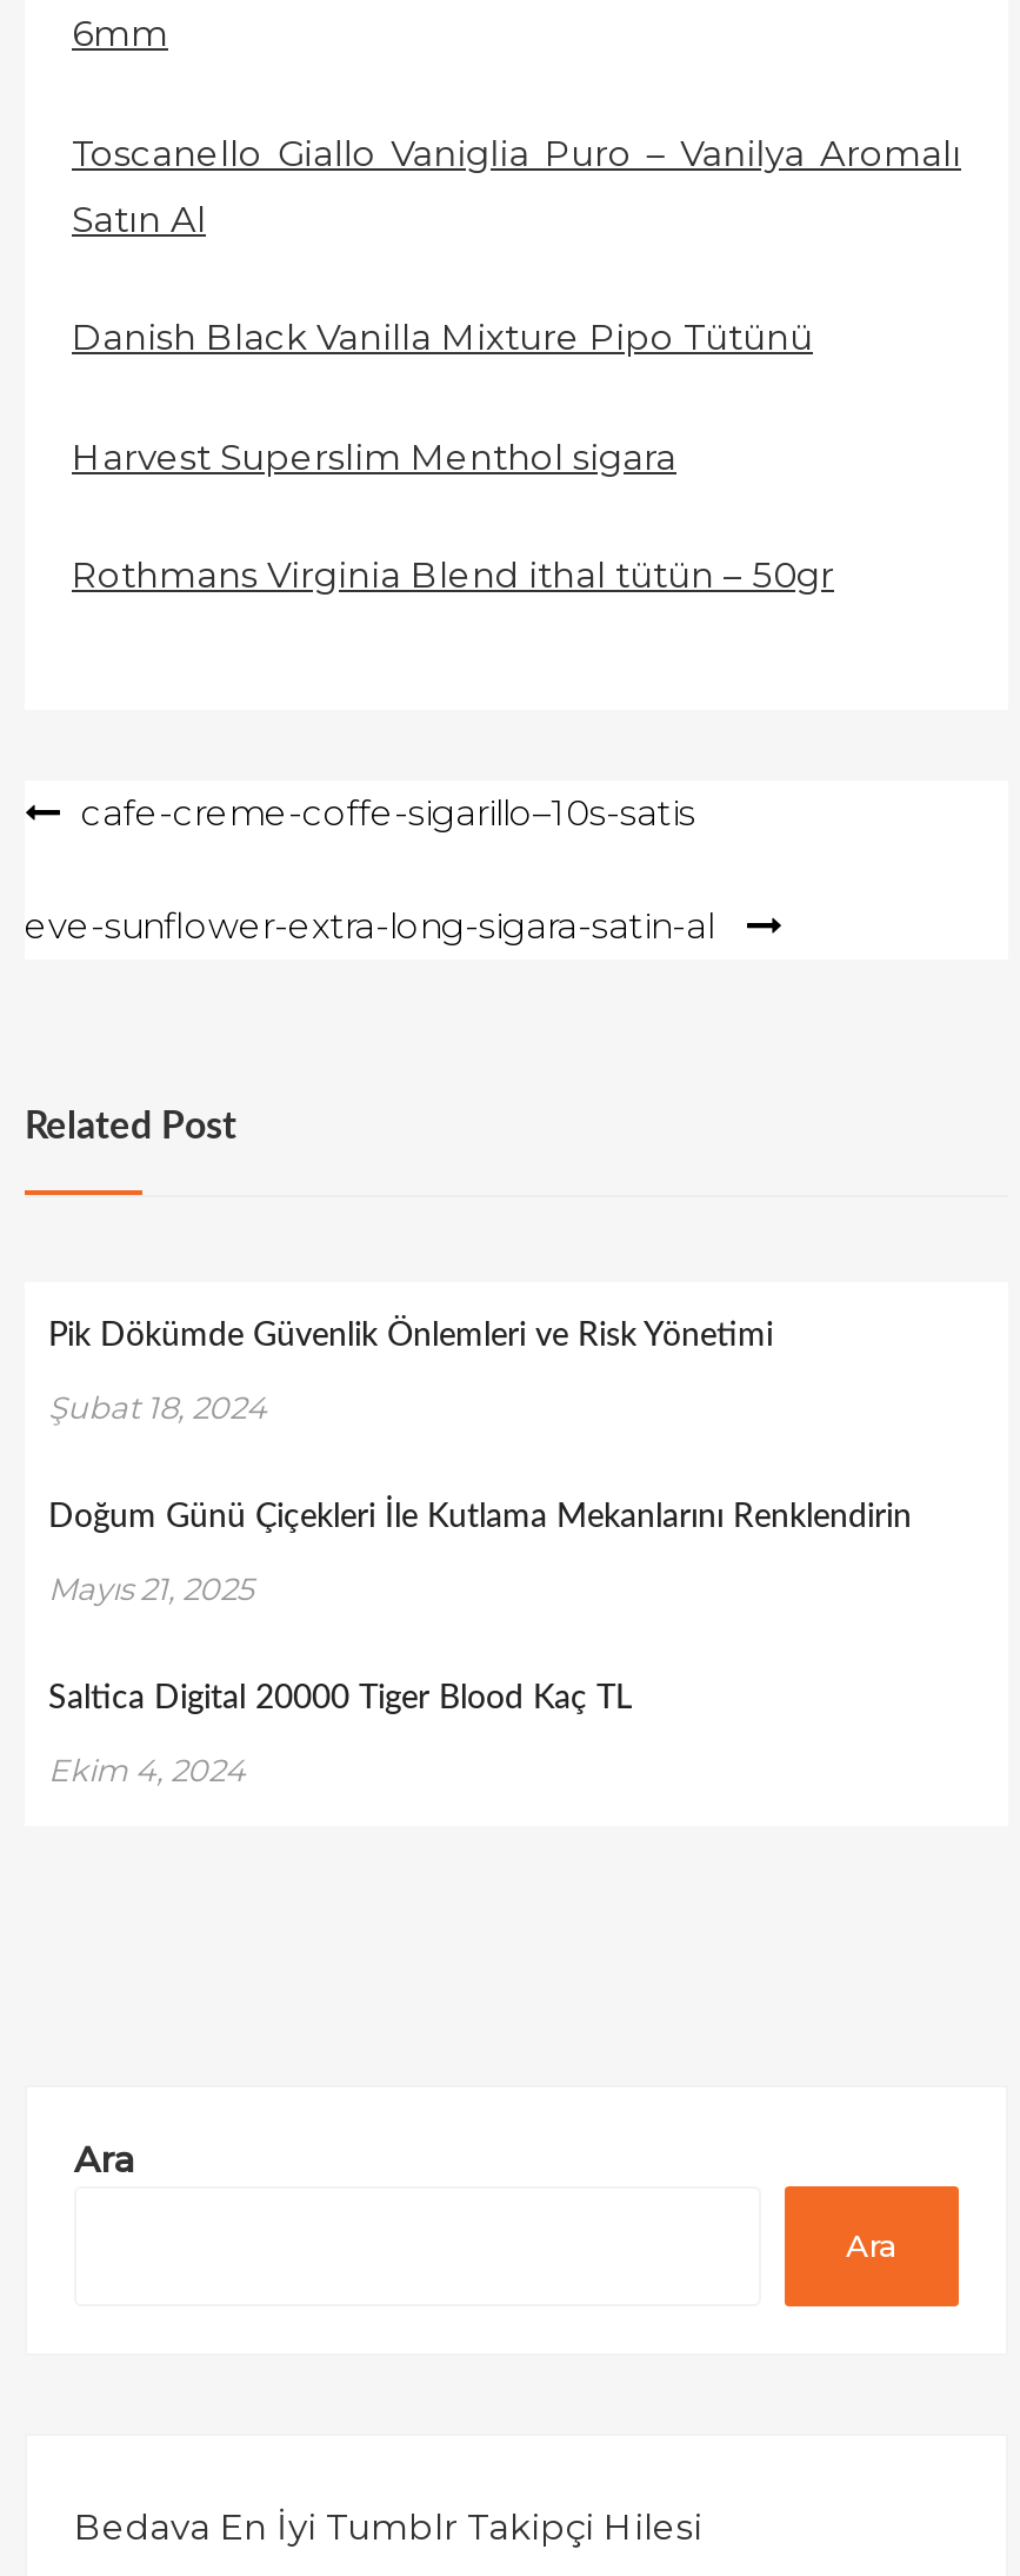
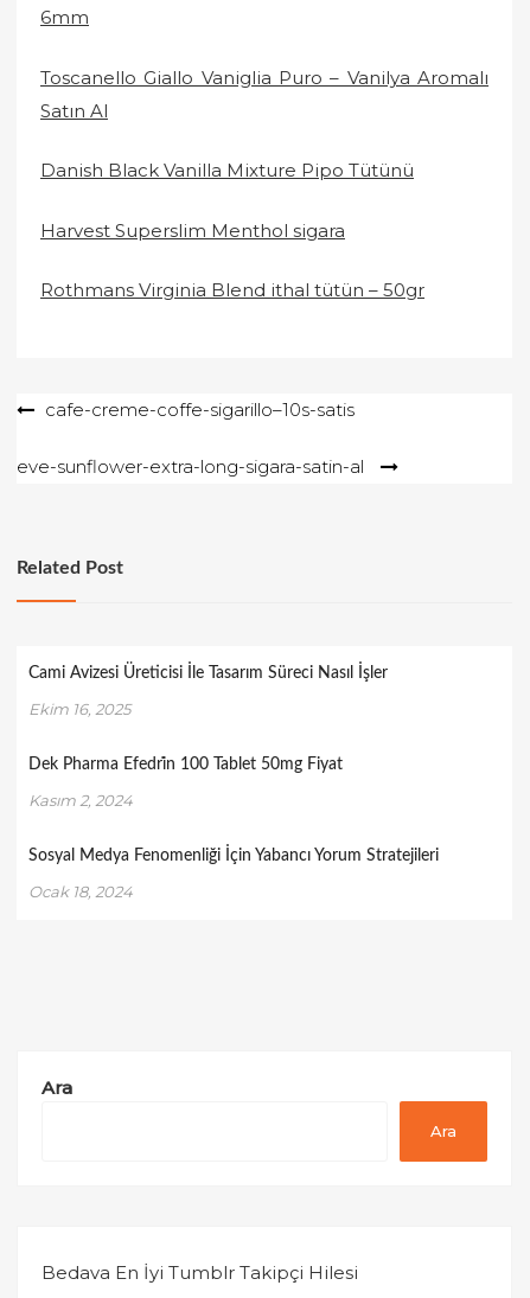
- Pik Dökümde Güvenlik Önlemleri ve Risk Yönetimi
+ Cami Avizesi Üreticisi İle Tasarım Süreci Nasıl İşler

- Şubat 18, 2024
+ Ekim 16, 2025

- Doğum Günü Çiçekleri İle Kutlama Mekanlarını Renklendirin
+ Dek Pharma Efedri̇n 100 Tablet 50mg Fiyat

- Mayıs 21, 2025
+ Kasım 2, 2024

- Saltica Digital 20000 Tiger Blood Kaç TL
+ Sosyal Medya Fenomenliği İçin Yabancı Yorum Stratejileri

- Ekim 4, 2024
+ Ocak 18, 2024
